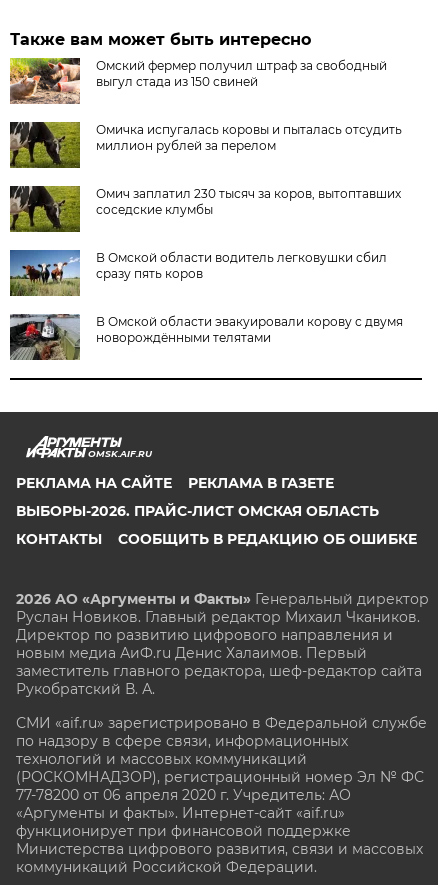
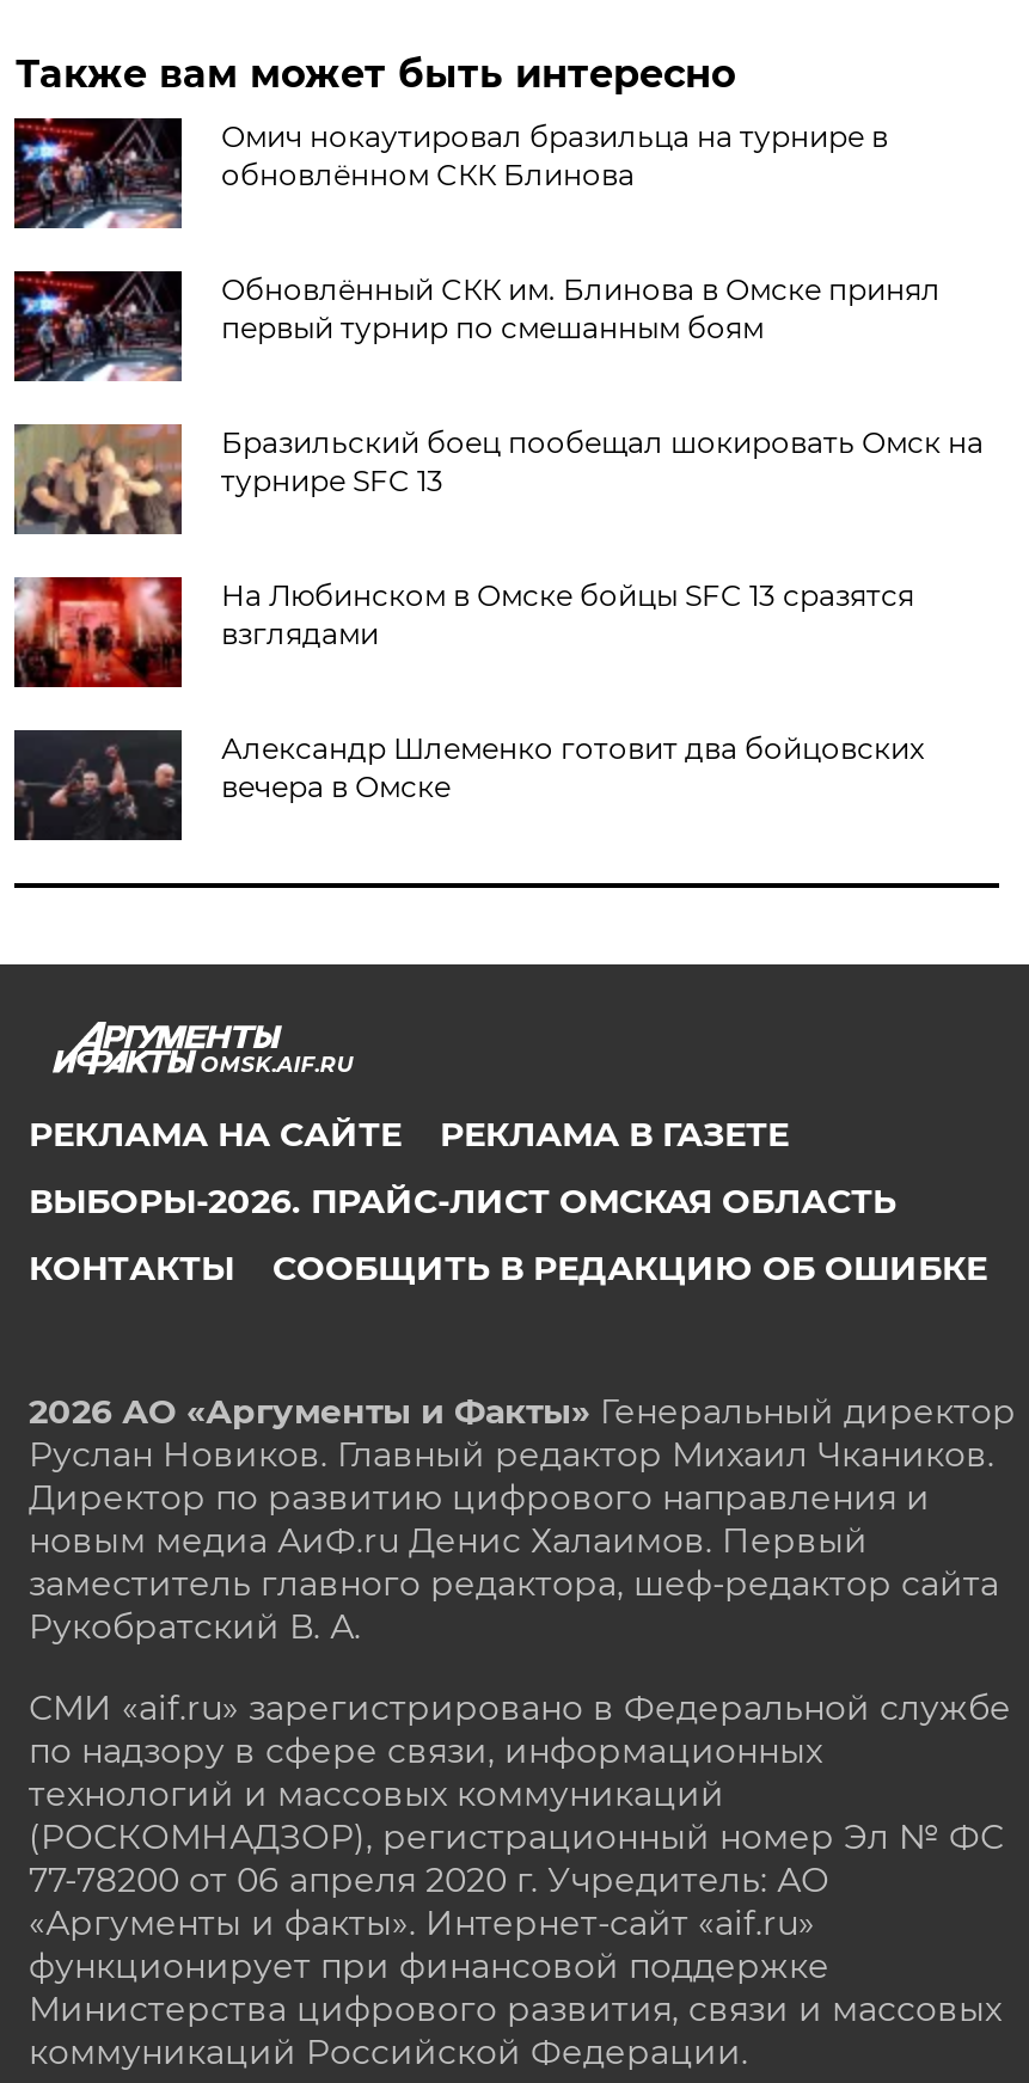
- [image]
- Омский фермер получил штраф за свободный
- выгул стада из 150 свиней
+ [image]
+ Омич нокаутировал бразильца на турнире в
+ обновлённом СКК Блинова

- [image]
- Омичка испугалась коровы и пыталась отсудить
- миллион рублей за перелом
+ [image]
+ Обновлённый СКК им. Блинова в Омске принял
+ первый турнир по смешанным боям

- [image]
- Омич заплатил 230 тысяч за коров, вытоптавших
- соседские клумбы
+ [image]
+ Бразильский боец пообещал шокировать Омск на
+ турнире SFC 13

- [image]
- В Омской области водитель легковушки сбил
- сразу пять коров
+ [image]
+ На Любинском в Омске бойцы SFC 13 сразятся
+ взглядами

- [image]
- В Омской области эвакуировали корову с двумя
- новорождёнными телятами
+ [image]
+ Александр Шлеменко готовит два бойцовских
+ вечера в Омске
